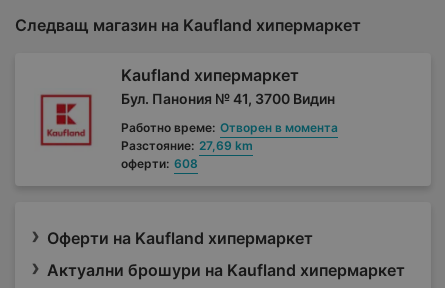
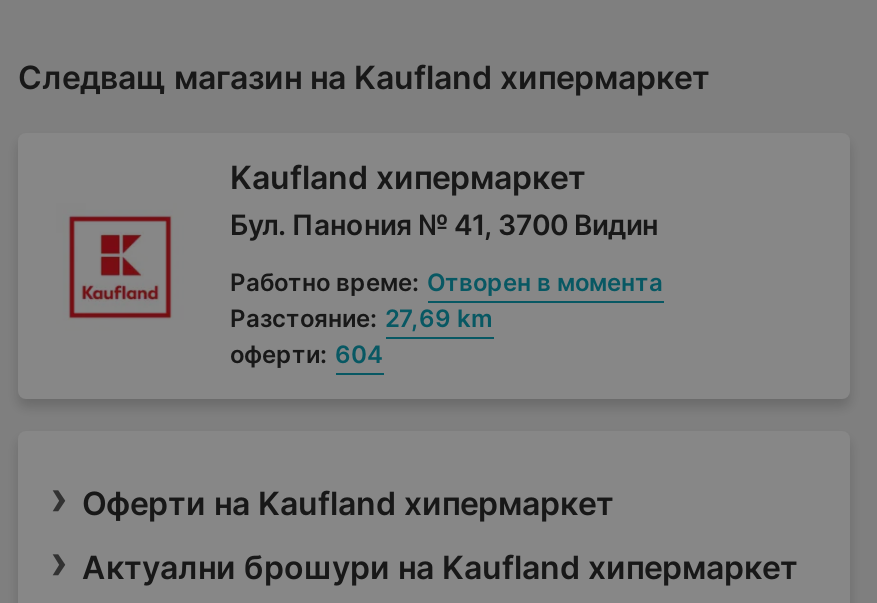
- оферти: 608
+ оферти: 604
